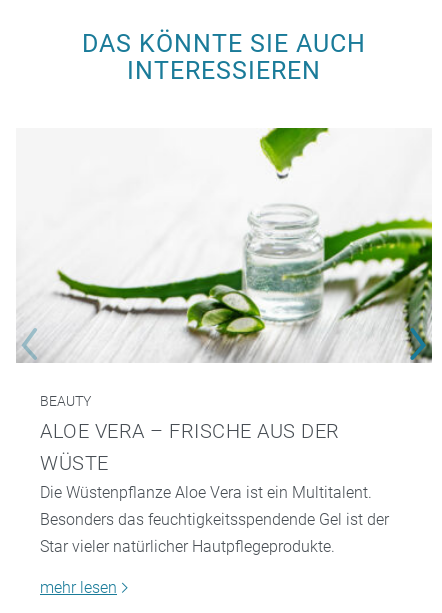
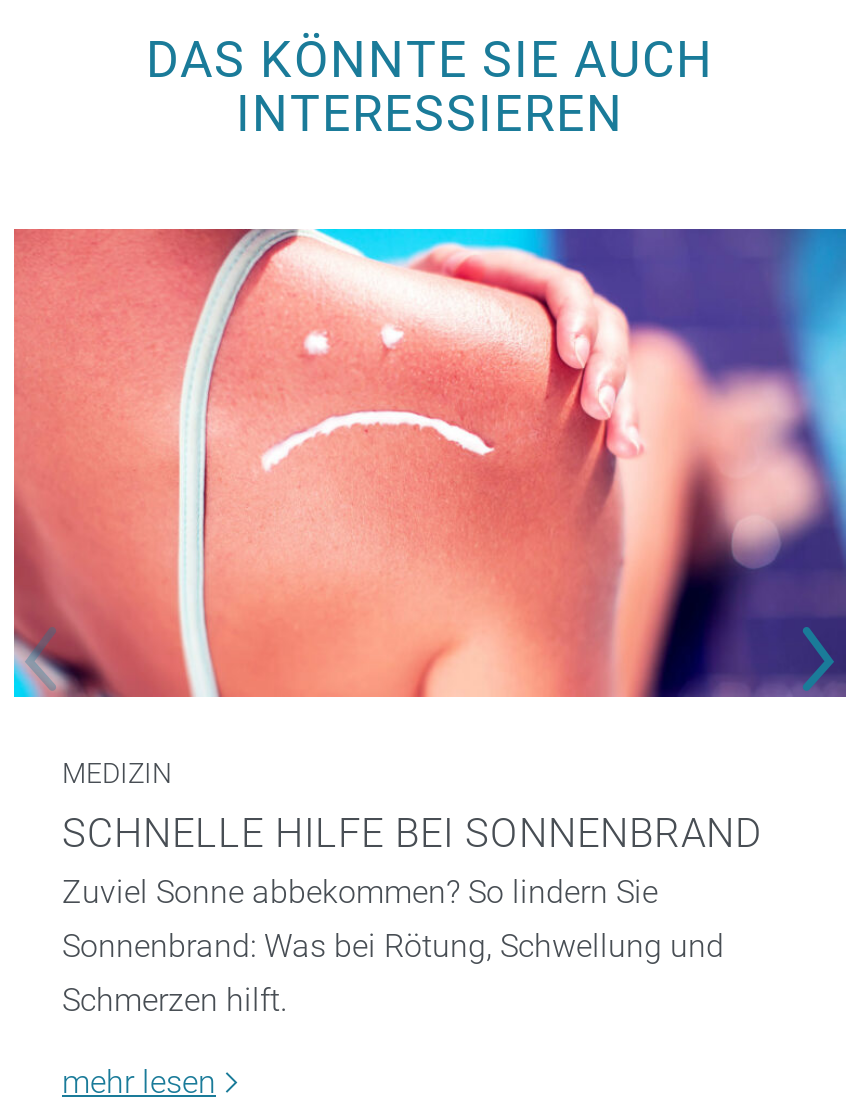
- [image]
- BEAUTY
- ALOE VERA – FRISCHE AUS DER
- WÜSTE
- Die Wüstenpflanze Aloe Vera ist ein Multitalent.
- Besonders das feuchtigkeitsspendende Gel ist der
- Star vieler natürlicher Hautpflegeprodukte.
+ [image]
+ MEDIZIN
+ SCHNELLE HILFE BEI SONNENBRAND
+ Zuviel Sonne abbekommen? So lindern Sie
+ Sonnenbrand: Was bei Rötung, Schwellung und
+ Schmerzen hilft.
